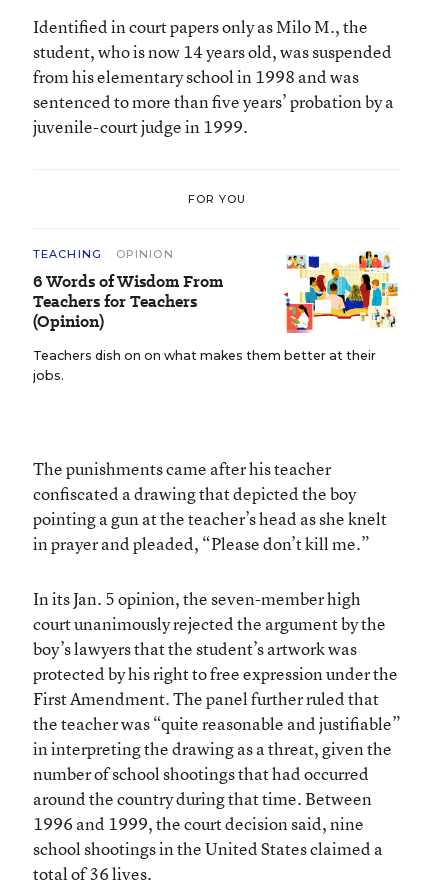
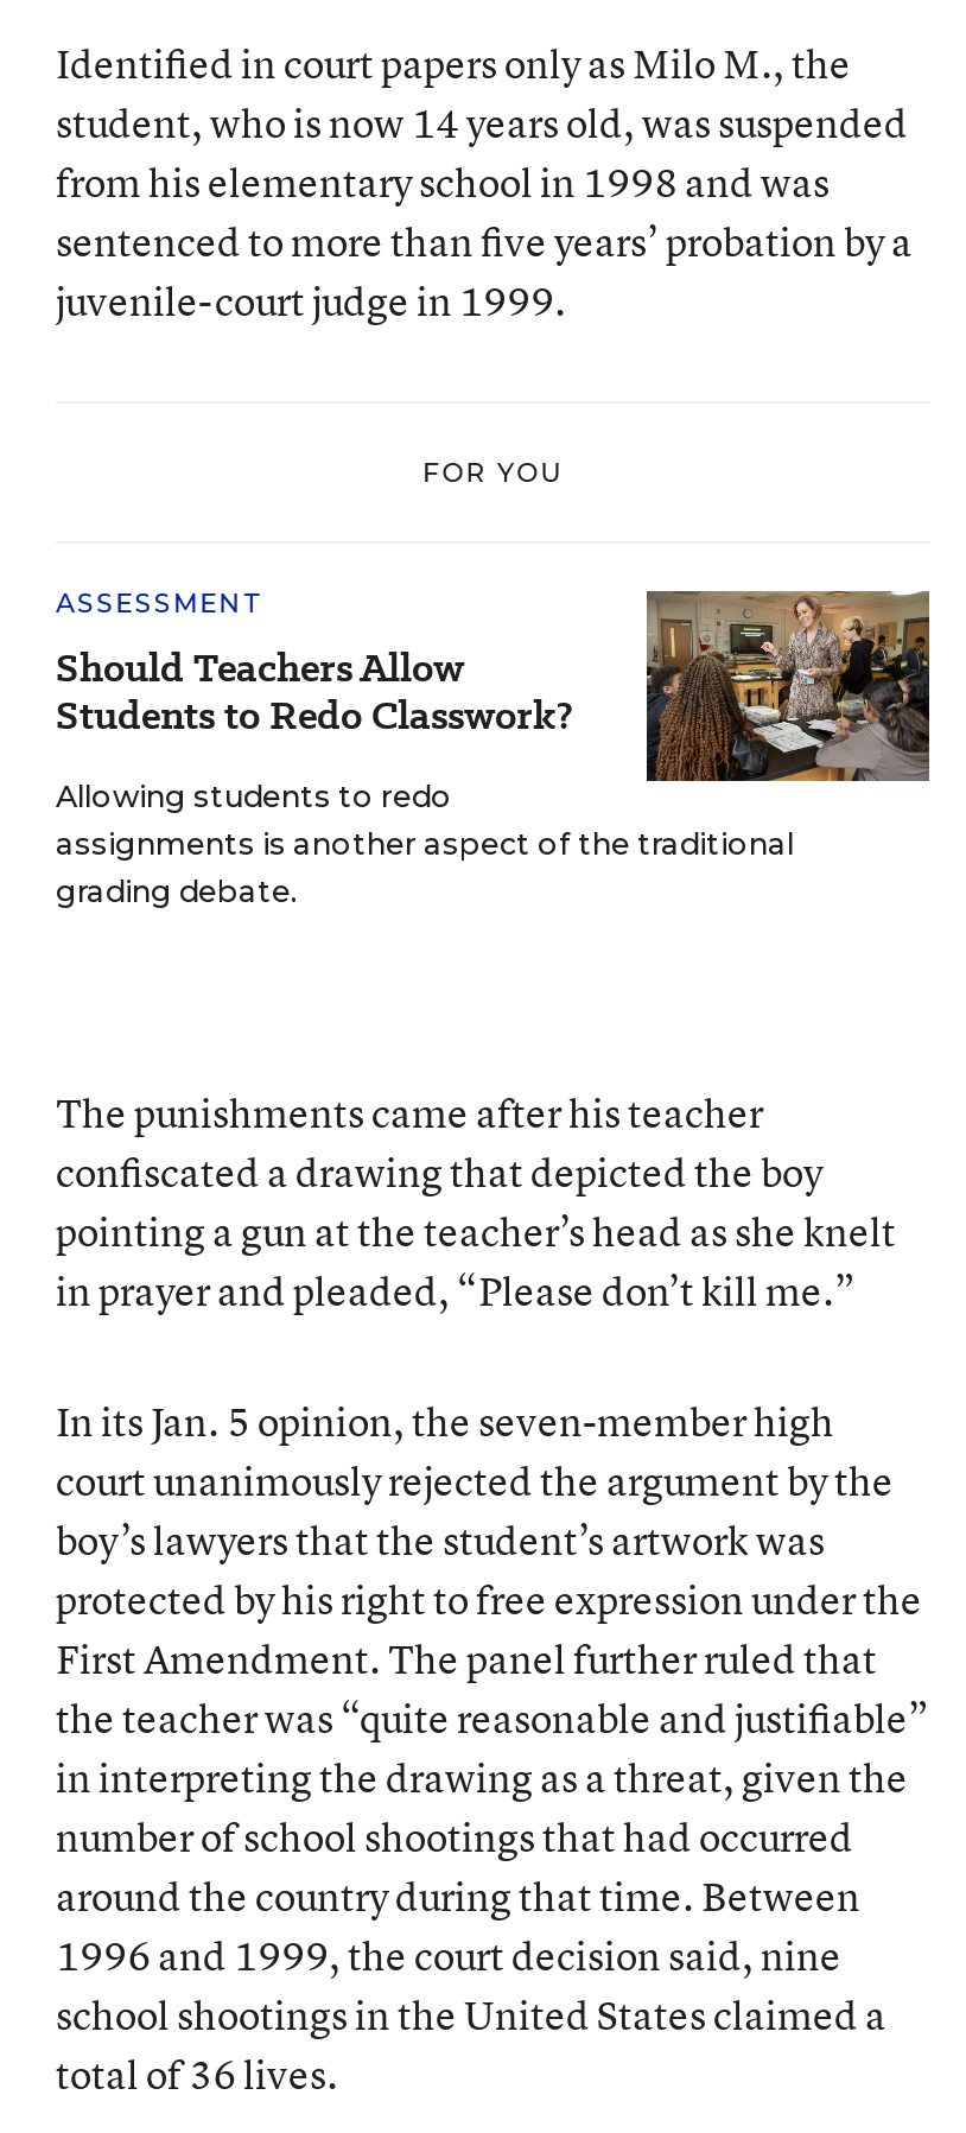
- TEACHING
- OPINION
- 6 Words of Wisdom From
- Teachers for Teachers
- (Opinion)
+ ASSESSMENT
+ Should Teachers Allow
+ Students to Redo Classwork?

- [image]
- Teachers dish on on what makes them better at their
- jobs.
+ [image]
+ Allowing students to redo
+ assignments is another aspect of the traditional
+ grading debate.
